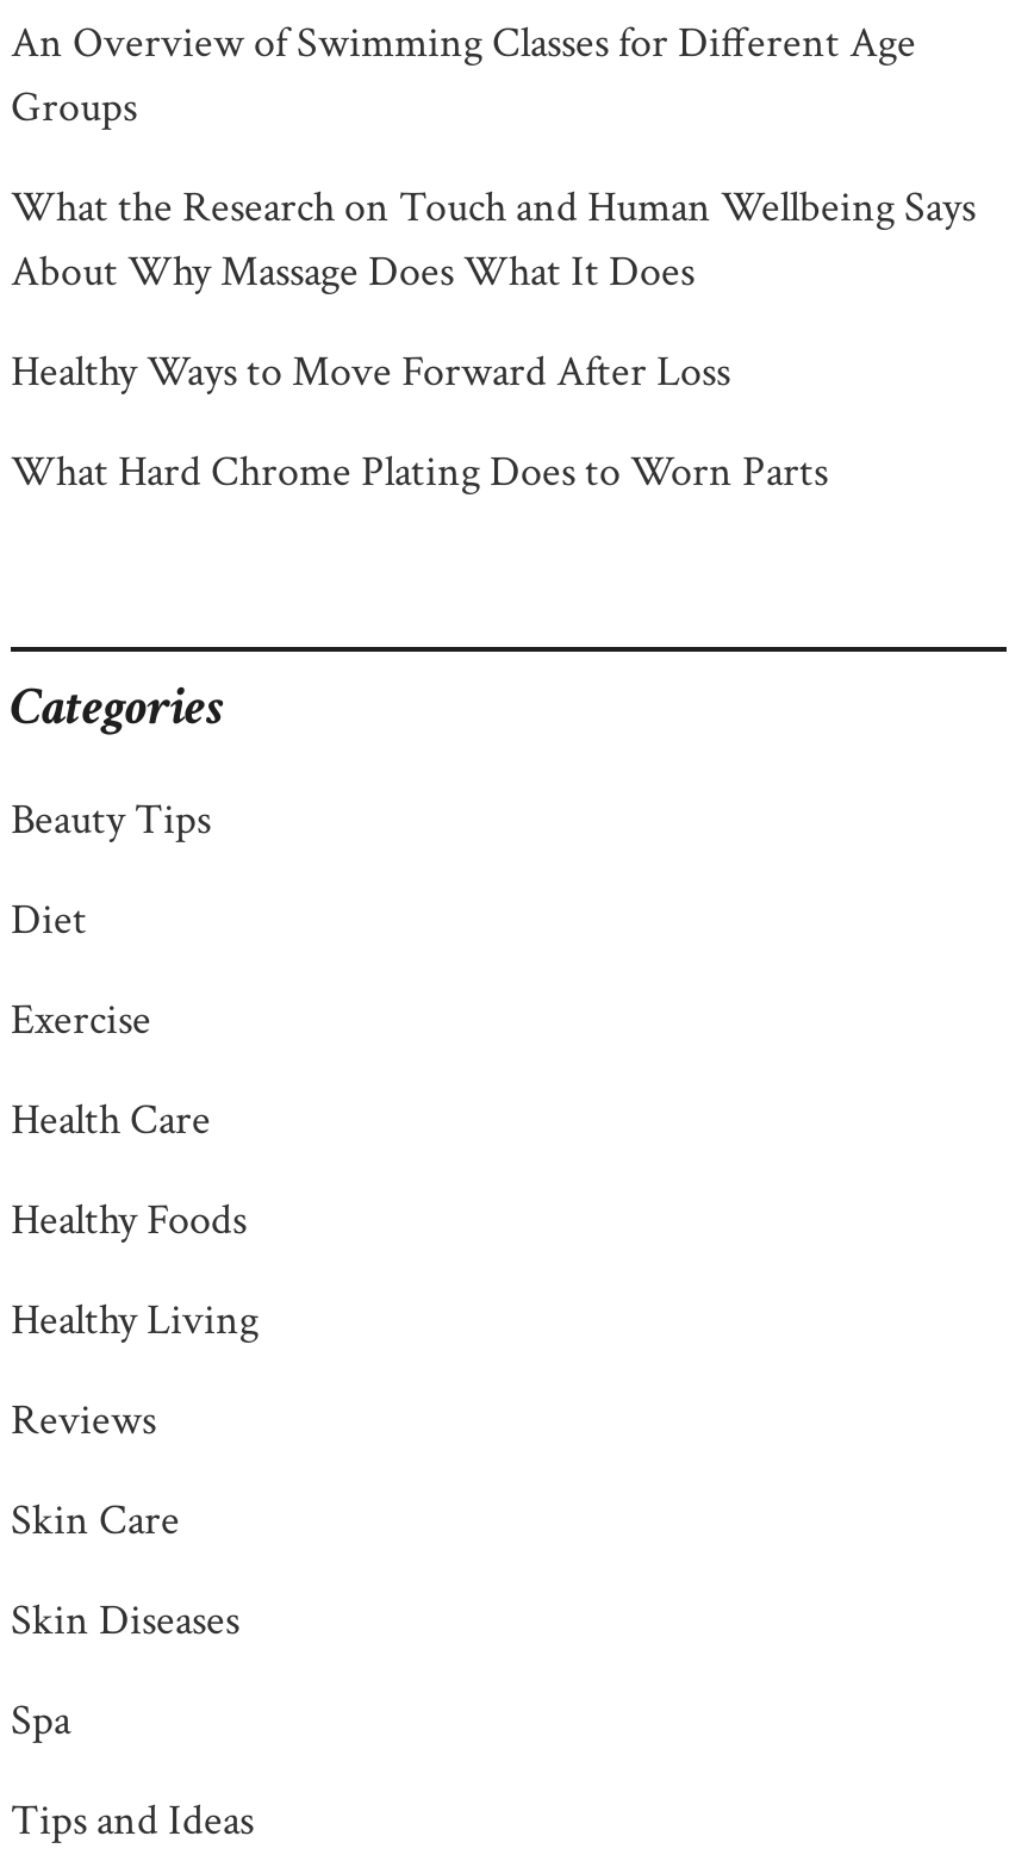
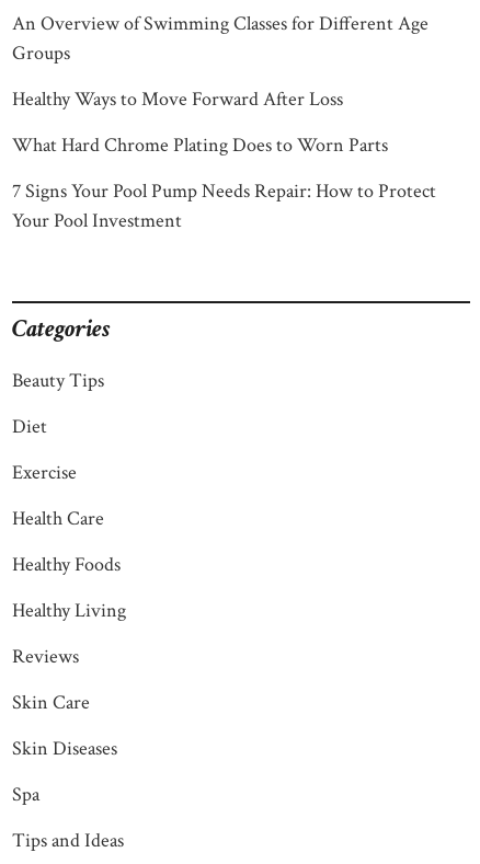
- What the Research on Touch and Human Wellbeing Says
- About Why Massage Does What It Does

moved up: Healthy Ways to Move Forward After Loss | What Hard Chrome Plating Does to Worn Parts

+ 7 Signs Your Pool Pump Needs Repair: How to Protect
+ Your Pool Investment
